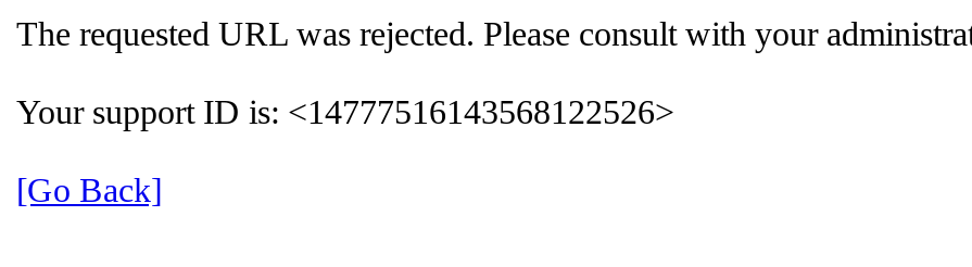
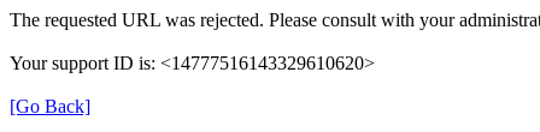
- Your support ID is: <14777516143568122526>
+ Your support ID is: <14777516143329610620>
